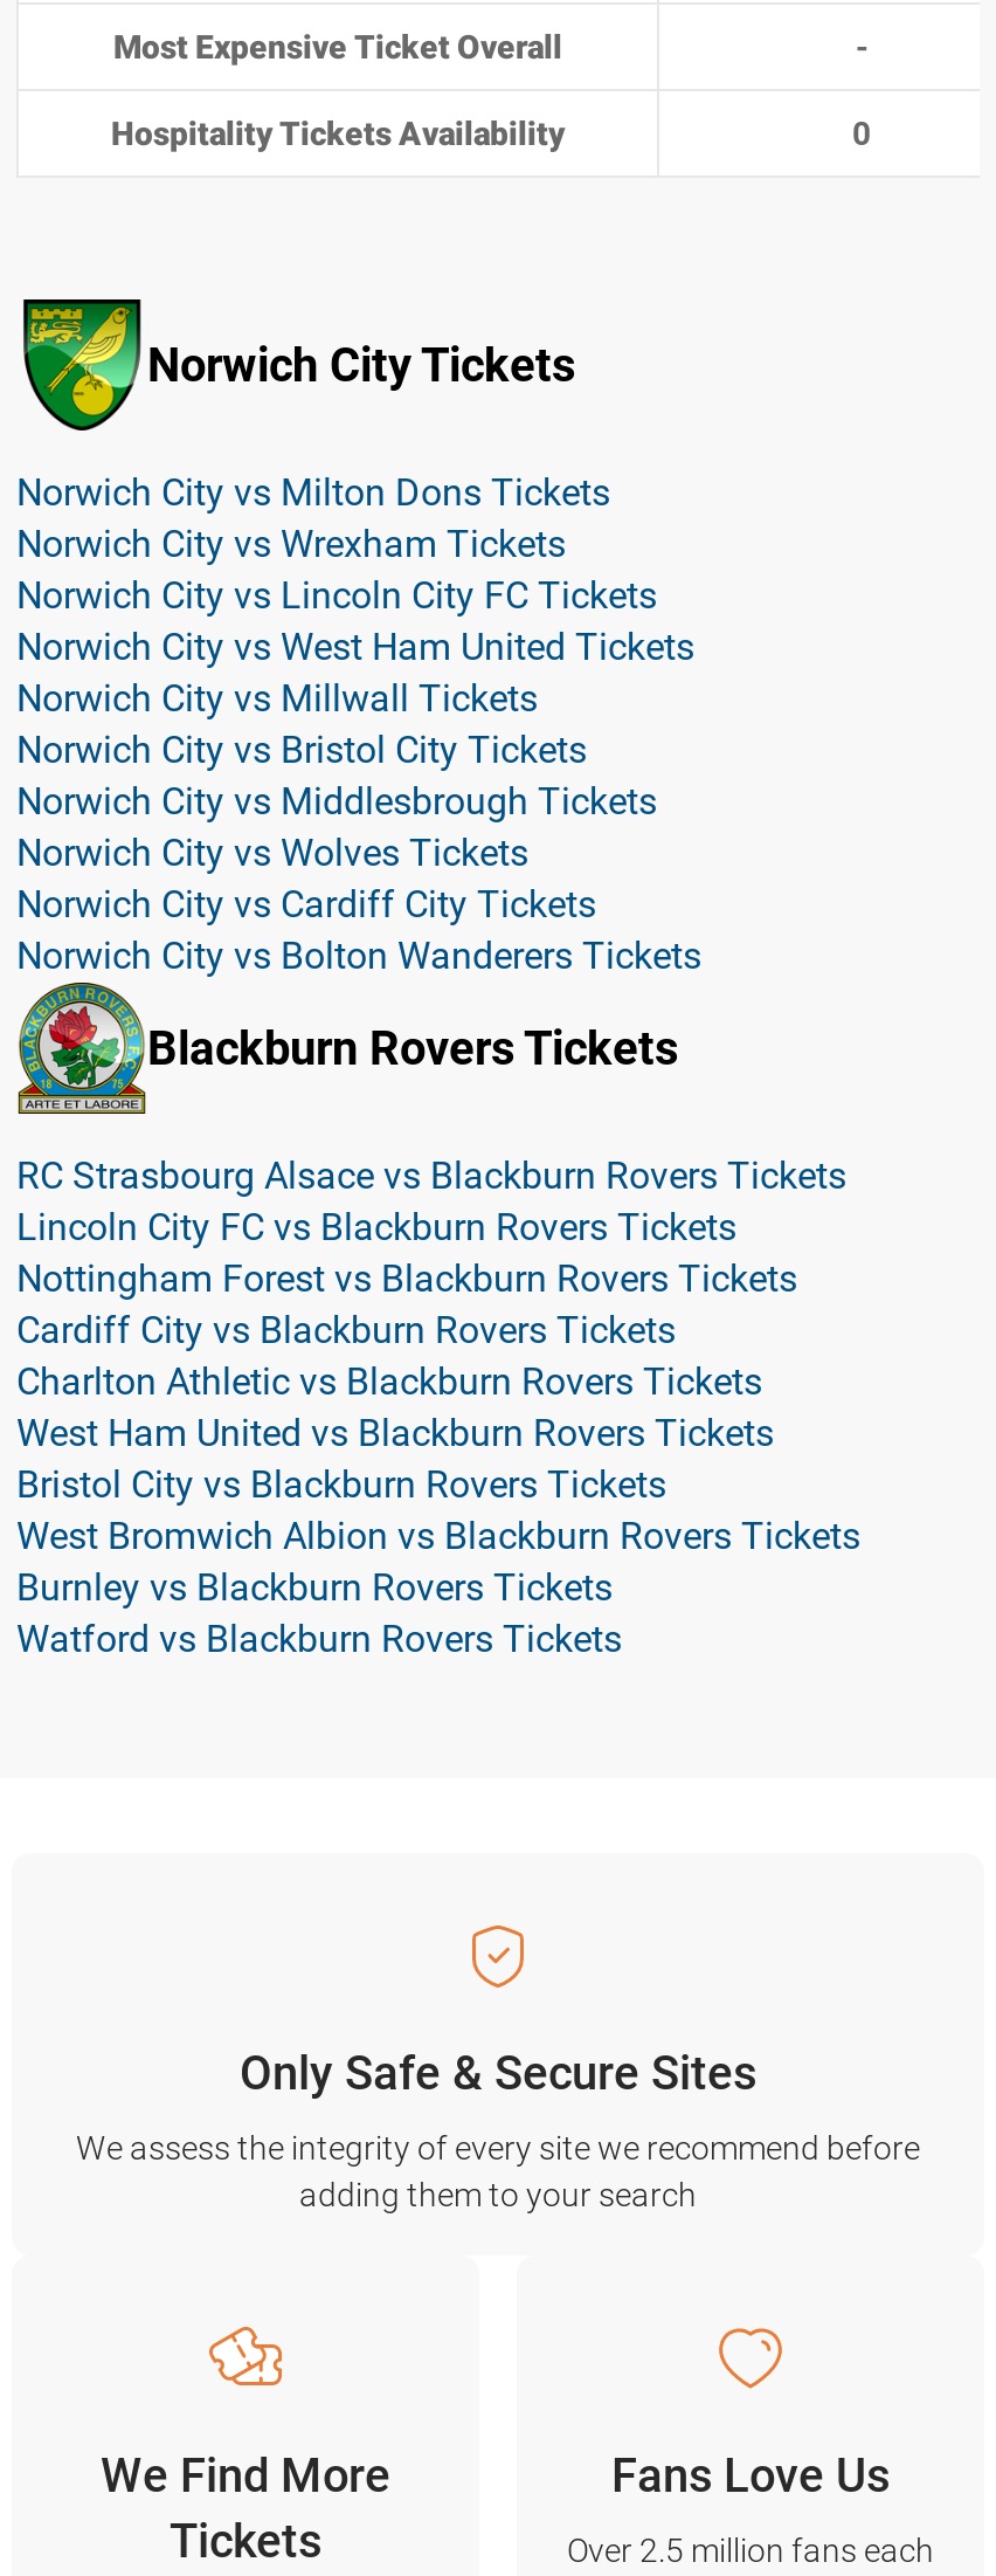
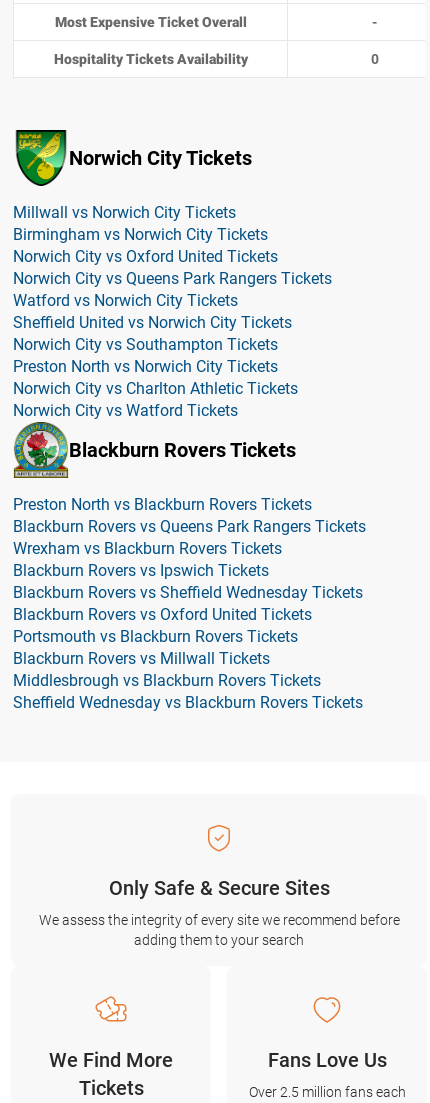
- Norwich City vs Milton Dons Tickets
- Norwich City vs Wrexham Tickets
- Norwich City vs Lincoln City FC Tickets
- Norwich City vs West Ham United Tickets
- Norwich City vs Millwall Tickets
- Norwich City vs Bristol City Tickets
- Norwich City vs Middlesbrough Tickets
- Norwich City vs Wolves Tickets
- Norwich City vs Cardiff City Tickets
- Norwich City vs Bolton Wanderers Tickets
+ Millwall vs Norwich City Tickets
+ Birmingham vs Norwich City Tickets
+ Norwich City vs Oxford United Tickets
+ Norwich City vs Queens Park Rangers Tickets
+ Watford vs Norwich City Tickets
+ Sheffield United vs Norwich City Tickets
+ Norwich City vs Southampton Tickets
+ Preston North vs Norwich City Tickets
+ Norwich City vs Charlton Athletic Tickets
+ Norwich City vs Watford Tickets

- RC Strasbourg Alsace vs Blackburn Rovers Tickets
- Lincoln City FC vs Blackburn Rovers Tickets
- Nottingham Forest vs Blackburn Rovers Tickets
- Cardiff City vs Blackburn Rovers Tickets
- Charlton Athletic vs Blackburn Rovers Tickets
- West Ham United vs Blackburn Rovers Tickets
- Bristol City vs Blackburn Rovers Tickets
- West Bromwich Albion vs Blackburn Rovers Tickets
- Burnley vs Blackburn Rovers Tickets
- Watford vs Blackburn Rovers Tickets
+ Preston North vs Blackburn Rovers Tickets
+ Blackburn Rovers vs Queens Park Rangers Tickets
+ Wrexham vs Blackburn Rovers Tickets
+ Blackburn Rovers vs Ipswich Tickets
+ Blackburn Rovers vs Sheffield Wednesday Tickets
+ Blackburn Rovers vs Oxford United Tickets
+ Portsmouth vs Blackburn Rovers Tickets
+ Blackburn Rovers vs Millwall Tickets
+ Middlesbrough vs Blackburn Rovers Tickets
+ Sheffield Wednesday vs Blackburn Rovers Tickets
